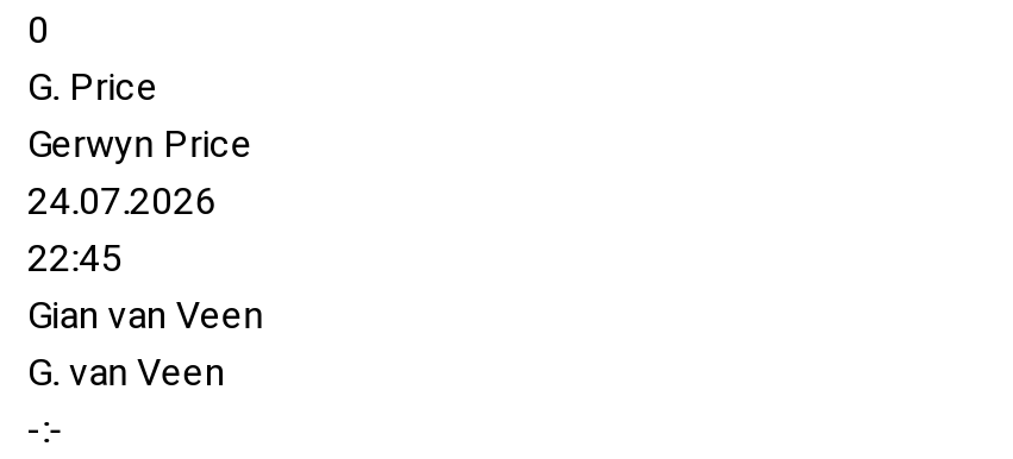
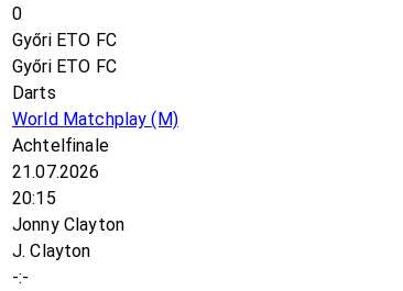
- G. Price
- Gerwyn Price
- 24.07.2026
- 22:45
- Gian van Veen
- G. van Veen
+ Győri ETO FC
+ Győri ETO FC
+ Darts
+ World Matchplay (M)
+ Achtelfinale
+ 21.07.2026
+ 20:15
+ Jonny Clayton
+ J. Clayton
